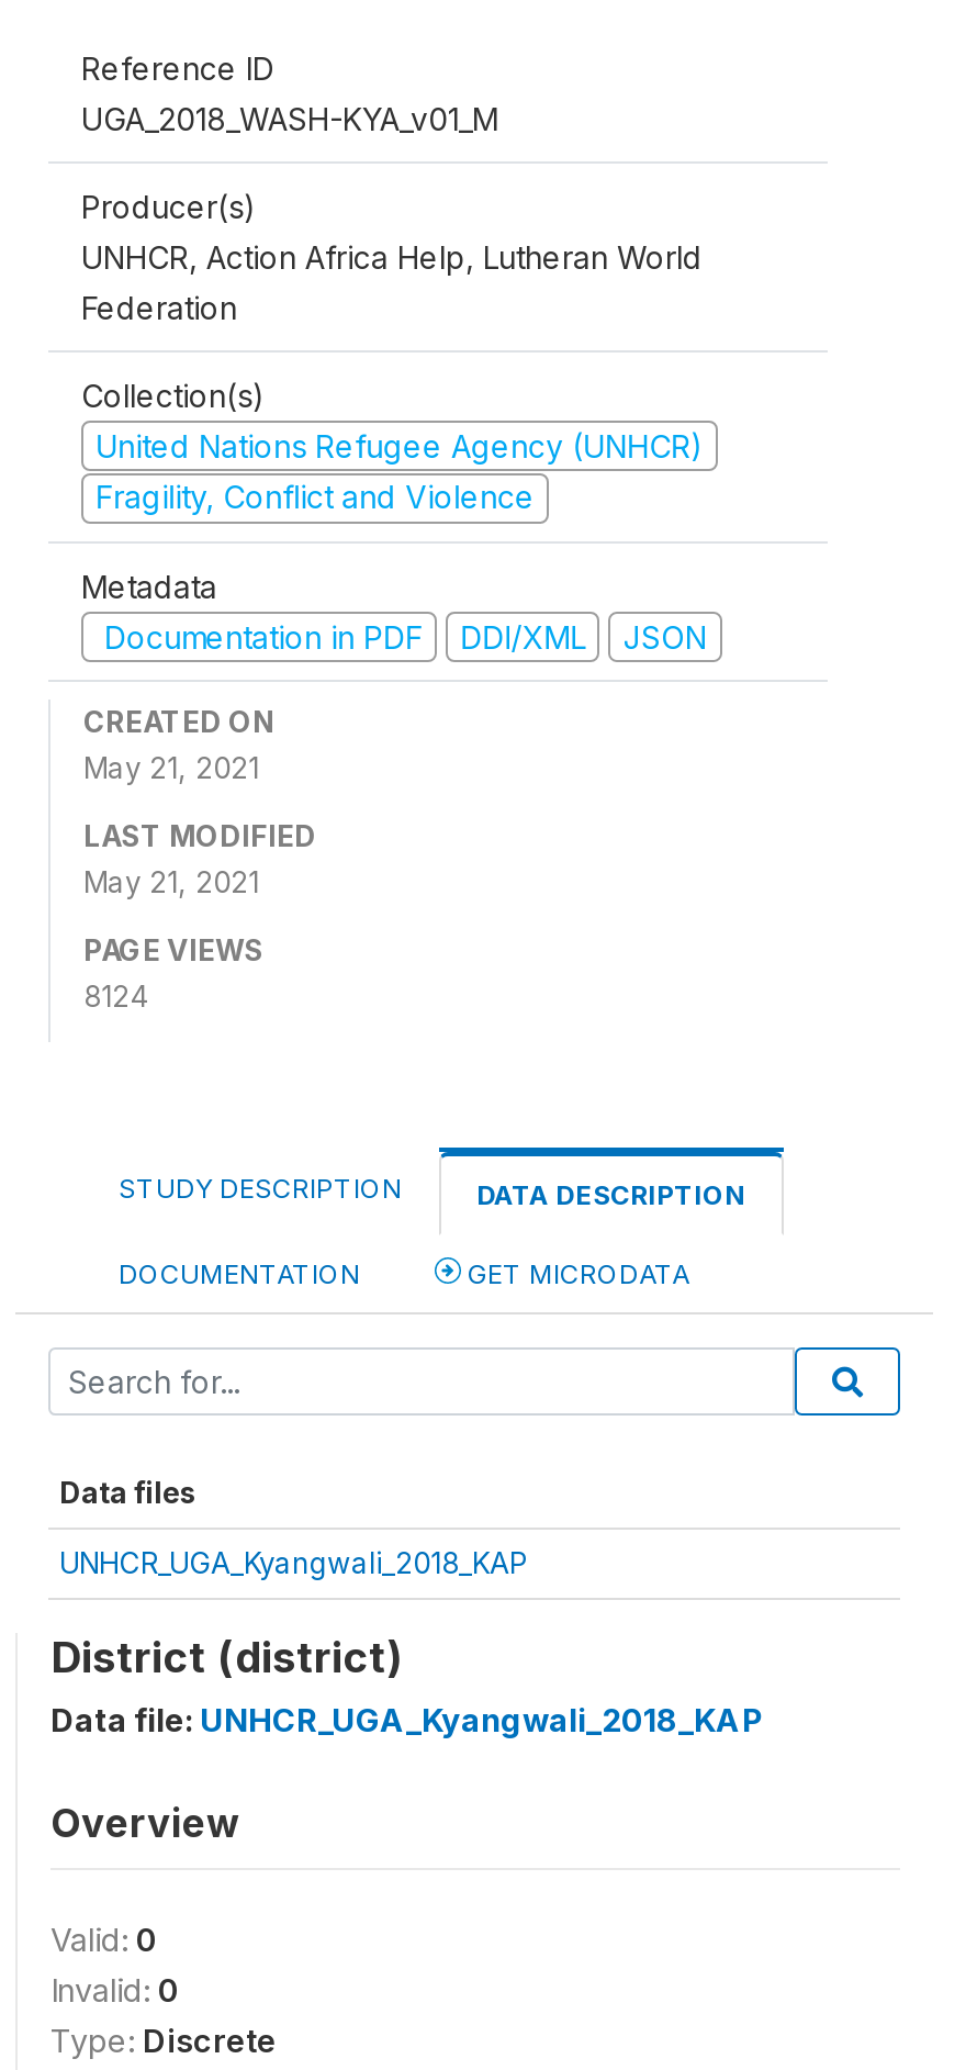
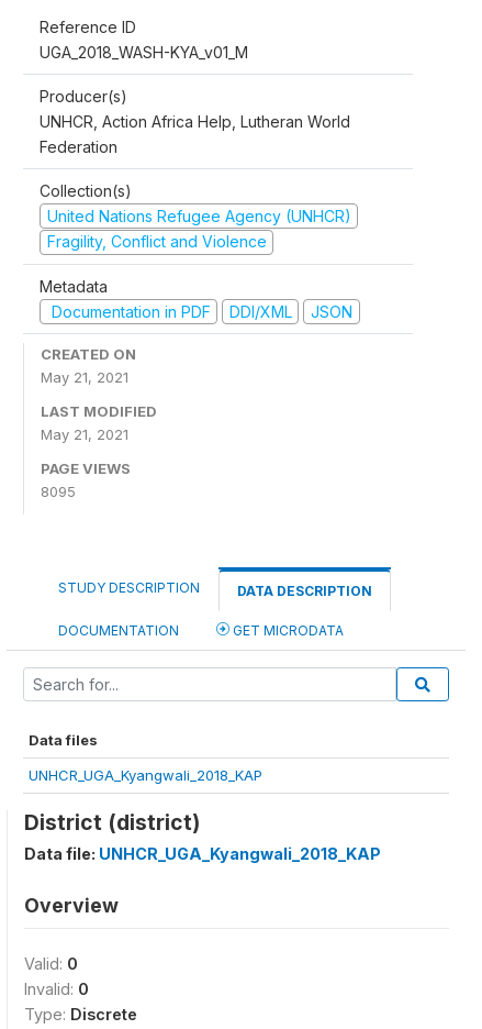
- 8124
+ 8095
